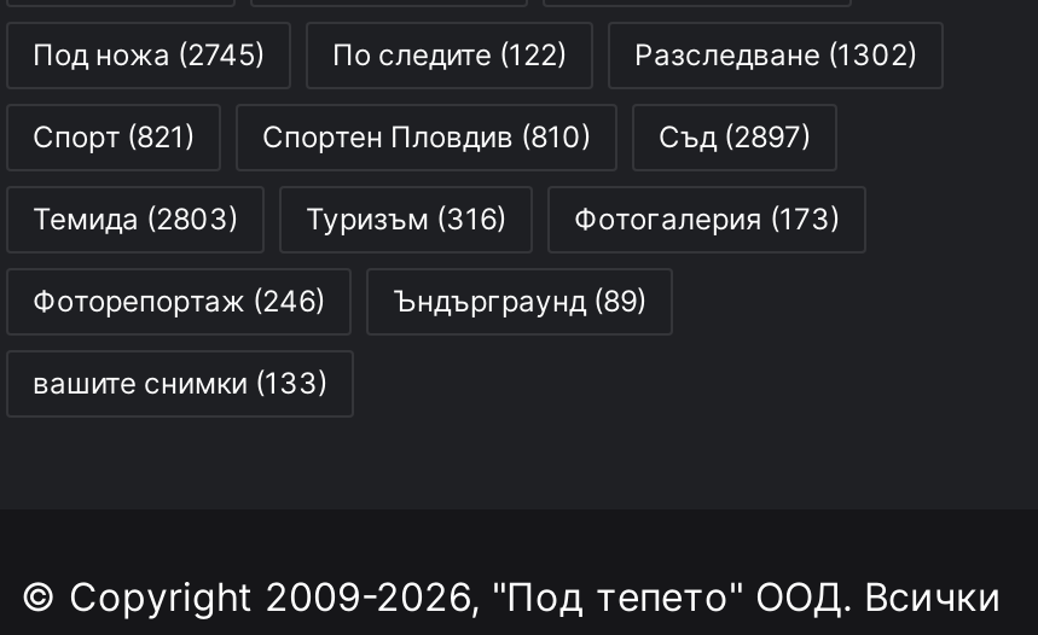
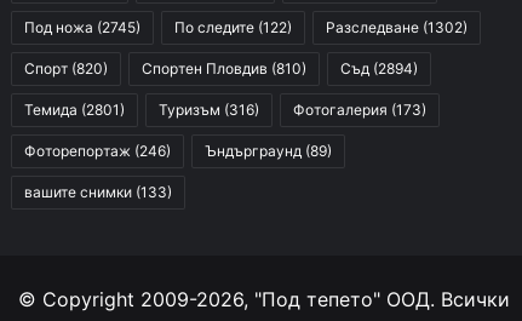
- Спорт (821)
+ Спорт (820)

- Съд (2897)
+ Съд (2894)

- Темида (2803) Туризъм (316) Фотогалерия (173)
+ Темида (2801) Туризъм (316) Фотогалерия (173)
